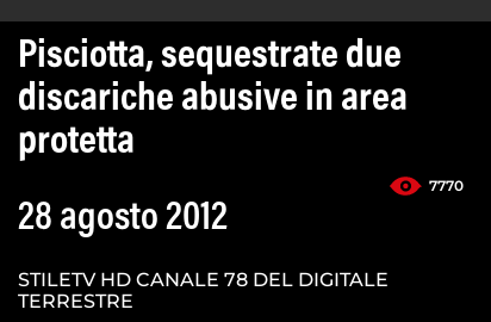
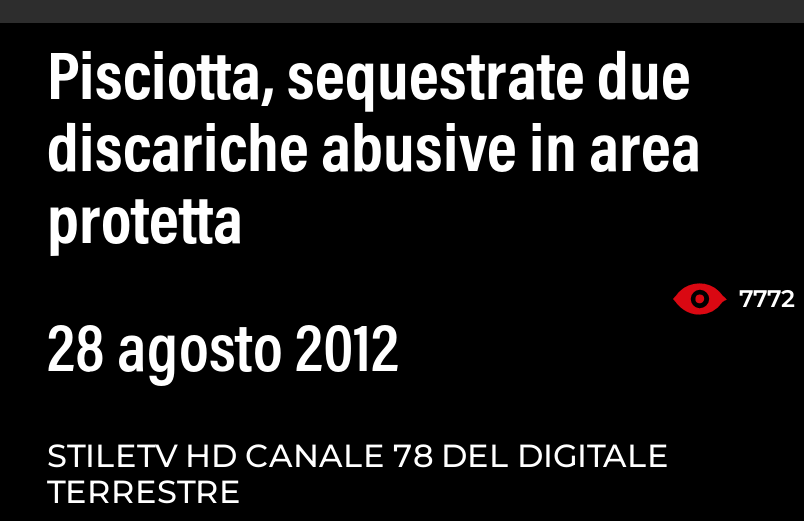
- 7770
+ 7772
